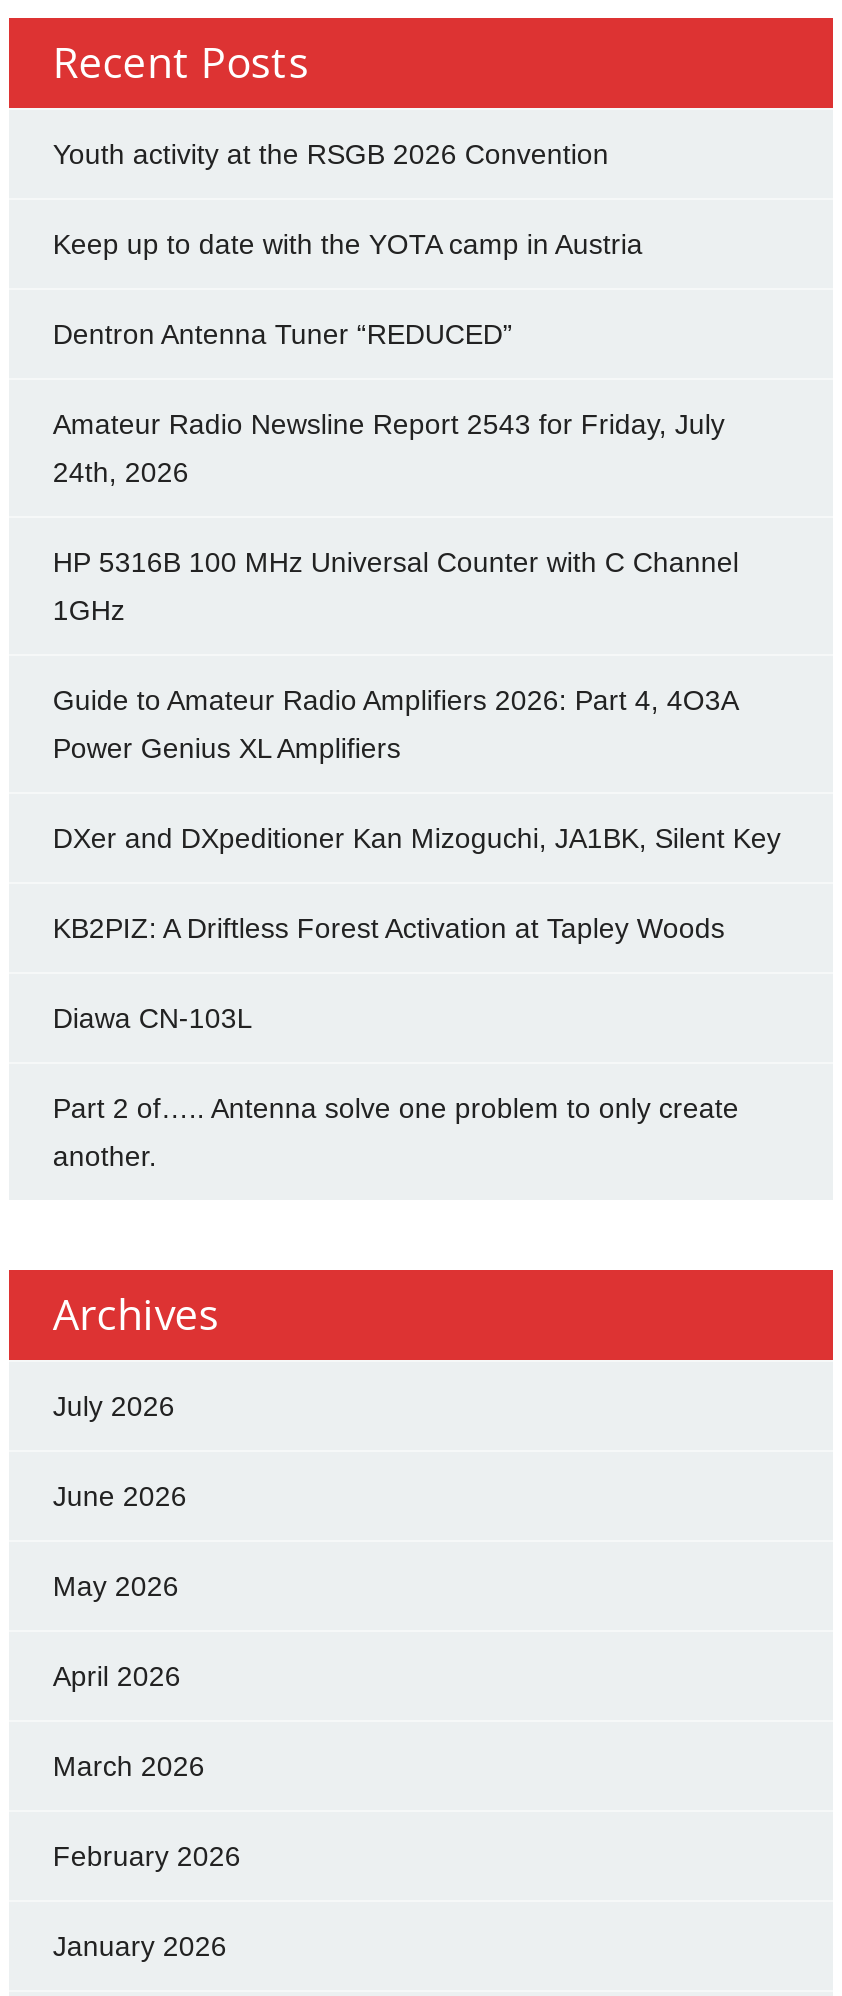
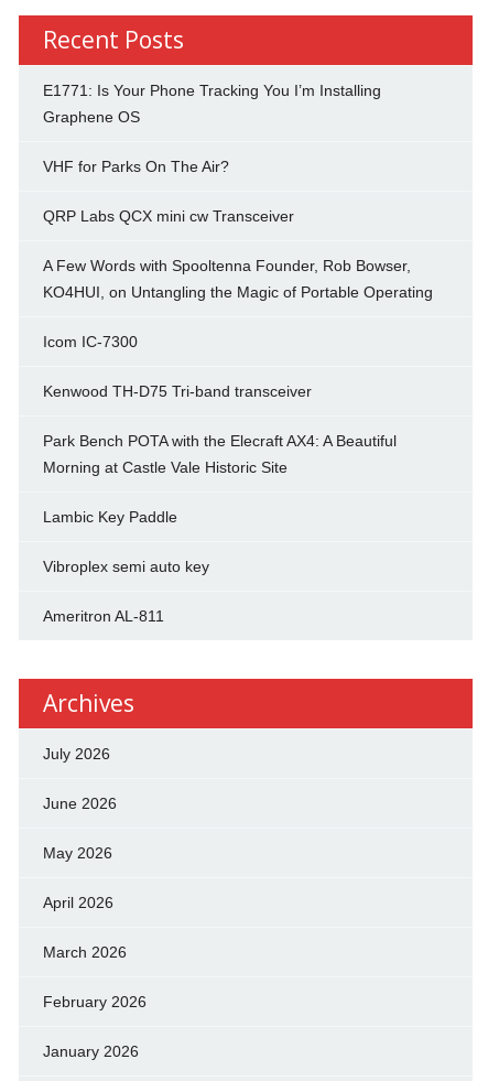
- Youth activity at the RSGB 2026 Convention
- Keep up to date with the YOTA camp in Austria
- Dentron Antenna Tuner “REDUCED”
- Amateur Radio Newsline Report 2543 for Friday, July
- 24th, 2026
- HP 5316B 100 MHz Universal Counter with C Channel
- 1GHz
- Guide to Amateur Radio Amplifiers 2026: Part 4, 4O3A
- Power Genius XL Amplifiers
- DXer and DXpeditioner Kan Mizoguchi, JA1BK, Silent Key
- KB2PIZ: A Driftless Forest Activation at Tapley Woods
- Diawa CN-103L
- Part 2 of….. Antenna solve one problem to only create
- another.
+ E1771: Is Your Phone Tracking You I’m Installing
+ Graphene OS
+ VHF for Parks On The Air?
+ QRP Labs QCX mini cw Transceiver
+ A Few Words with Spooltenna Founder, Rob Bowser,
+ KO4HUI, on Untangling the Magic of Portable Operating
+ Icom IC-7300
+ Kenwood TH-D75 Tri-band transceiver
+ Park Bench POTA with the Elecraft AX4: A Beautiful
+ Morning at Castle Vale Historic Site
+ Lambic Key Paddle
+ Vibroplex semi auto key
+ Ameritron AL-811
